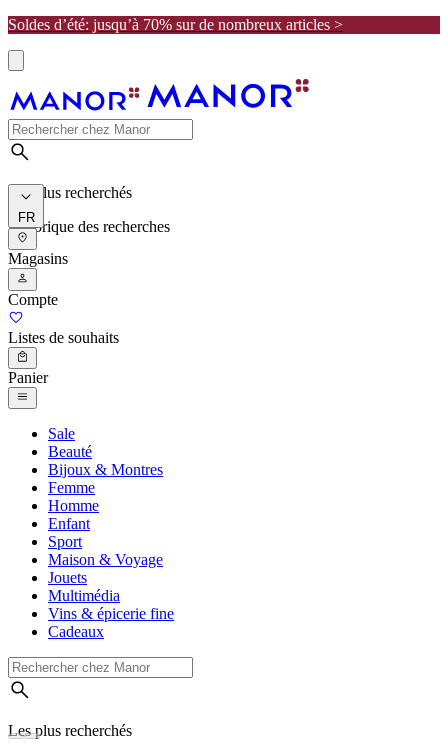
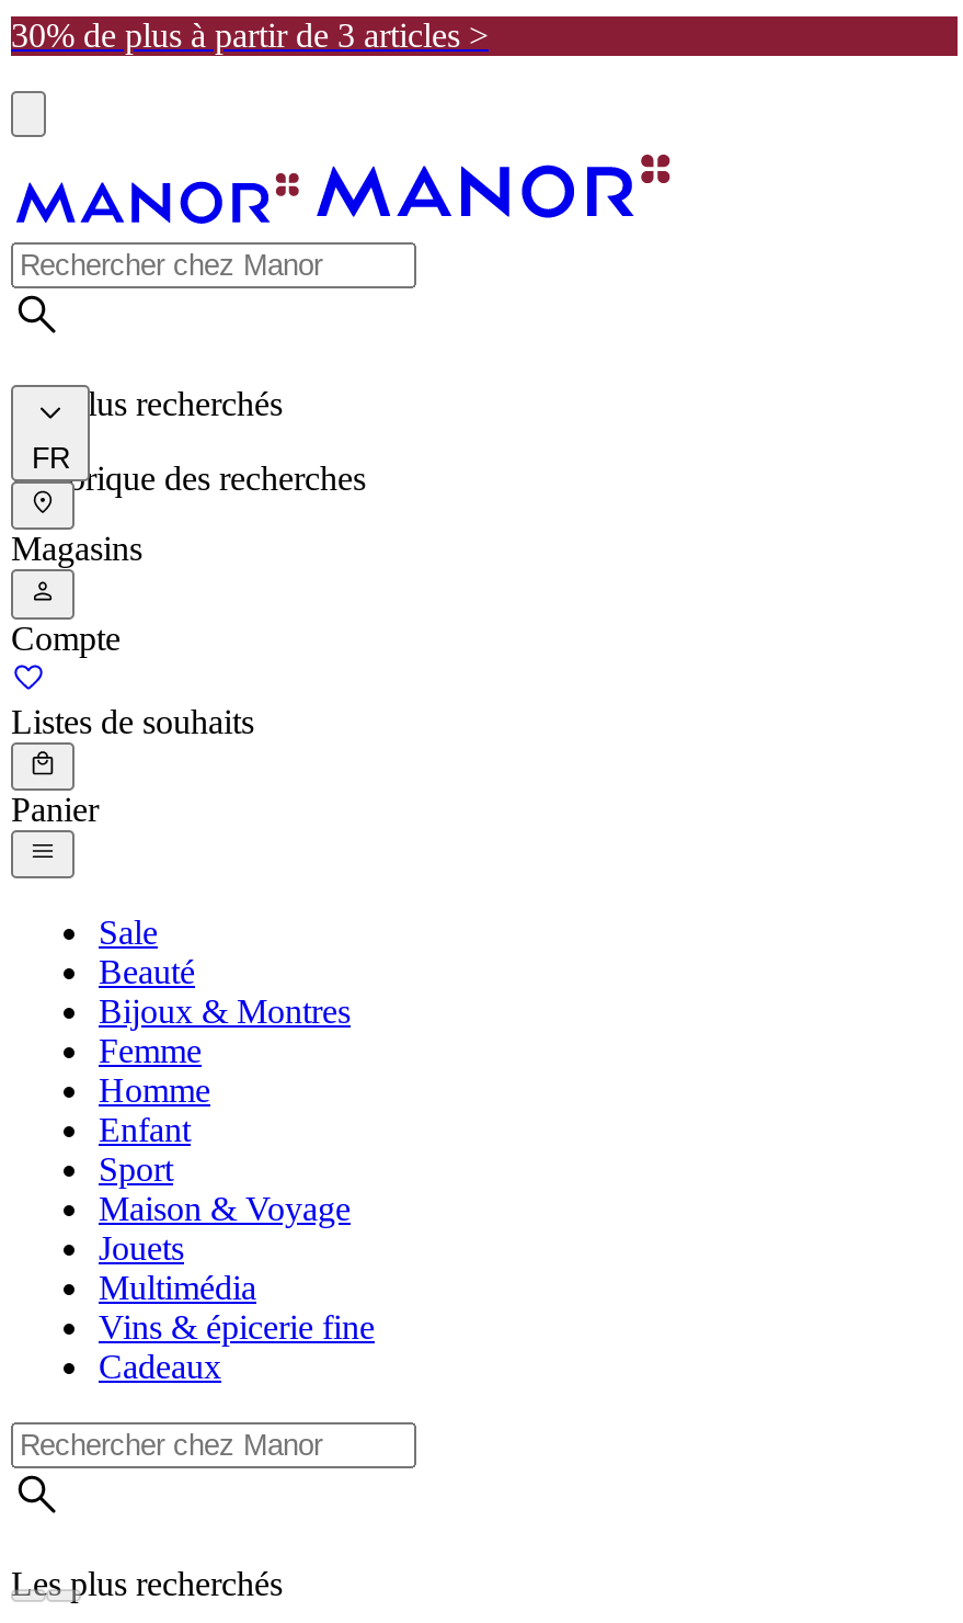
- Soldes d’été: jusqu’à 70% sur de nombreux articles >
+ 30% de plus à partir de 3 articles >
